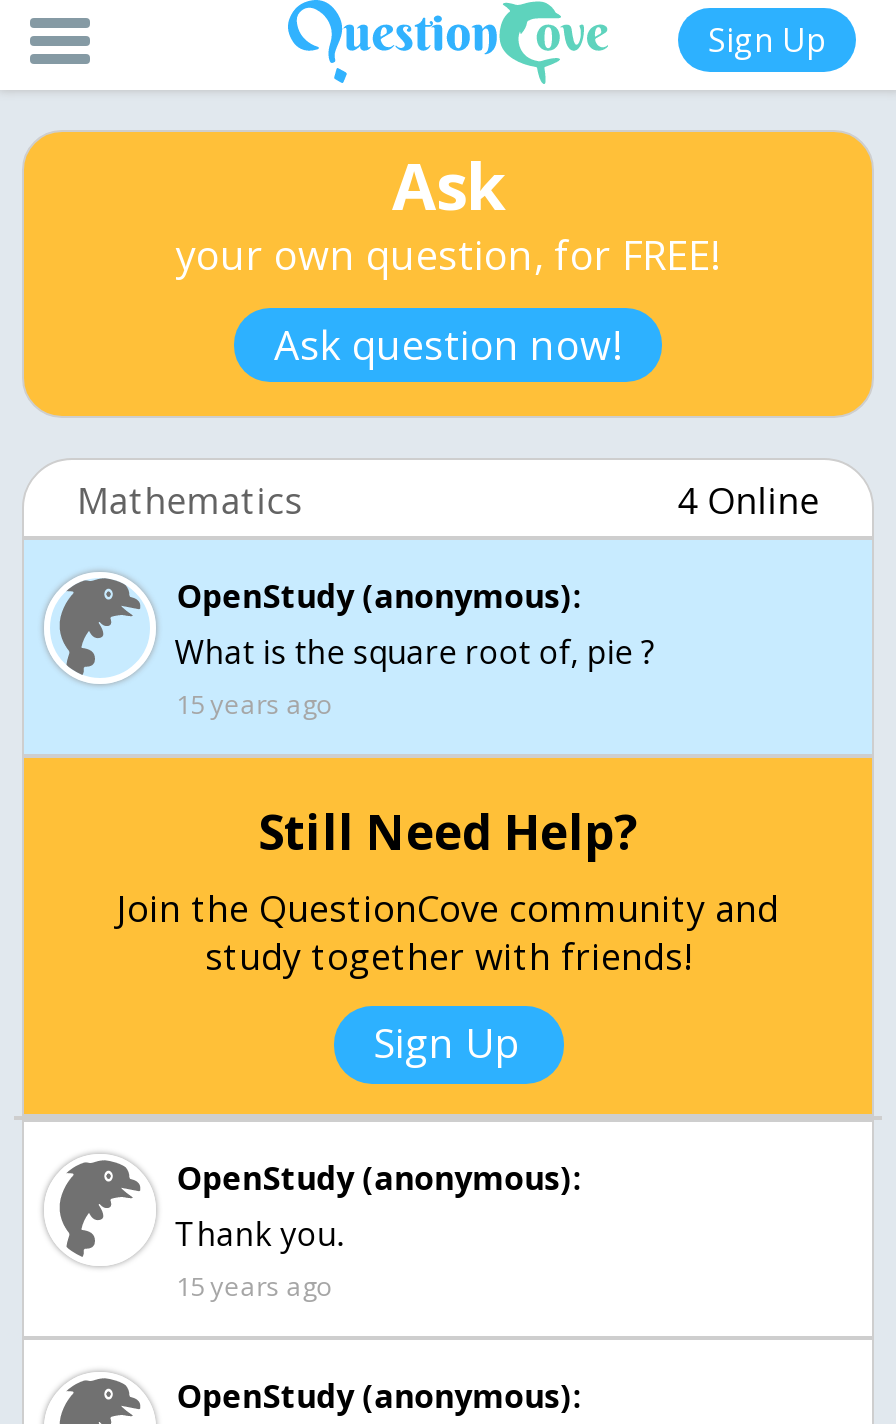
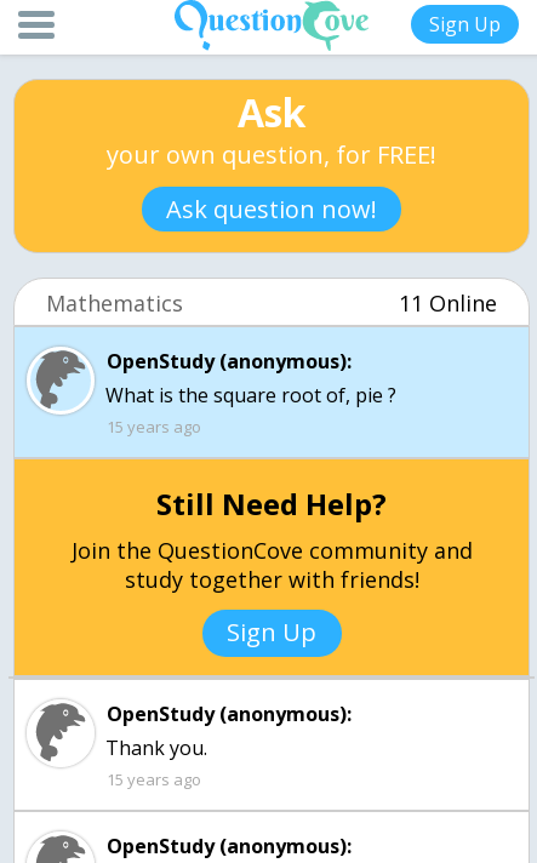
- 4 Online
+ 11 Online
